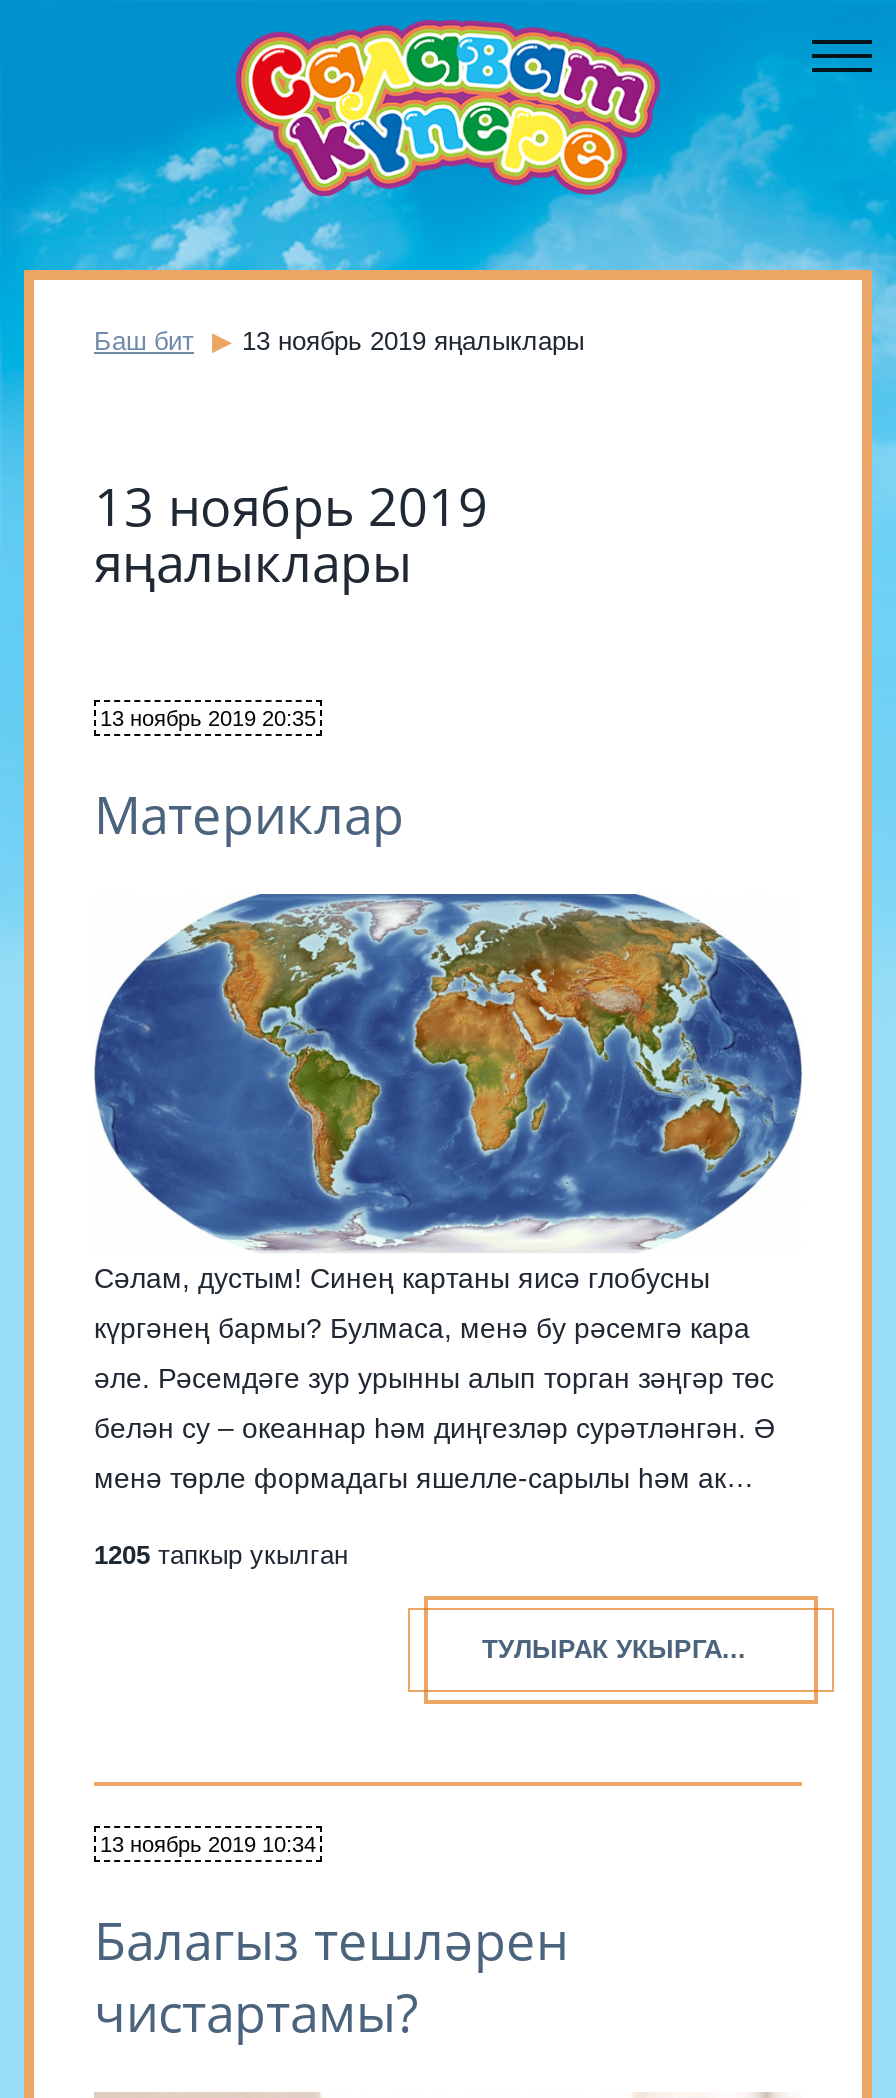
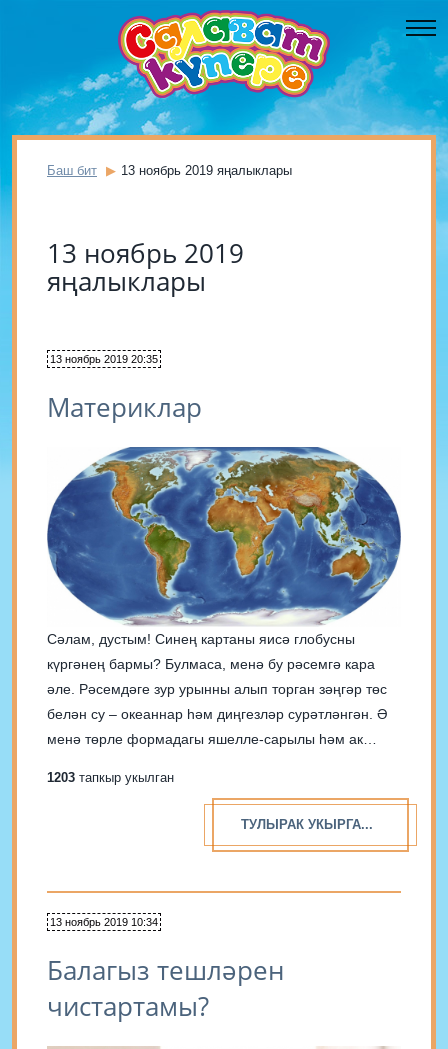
- 1205 тапкыр укылган
+ 1203 тапкыр укылган
